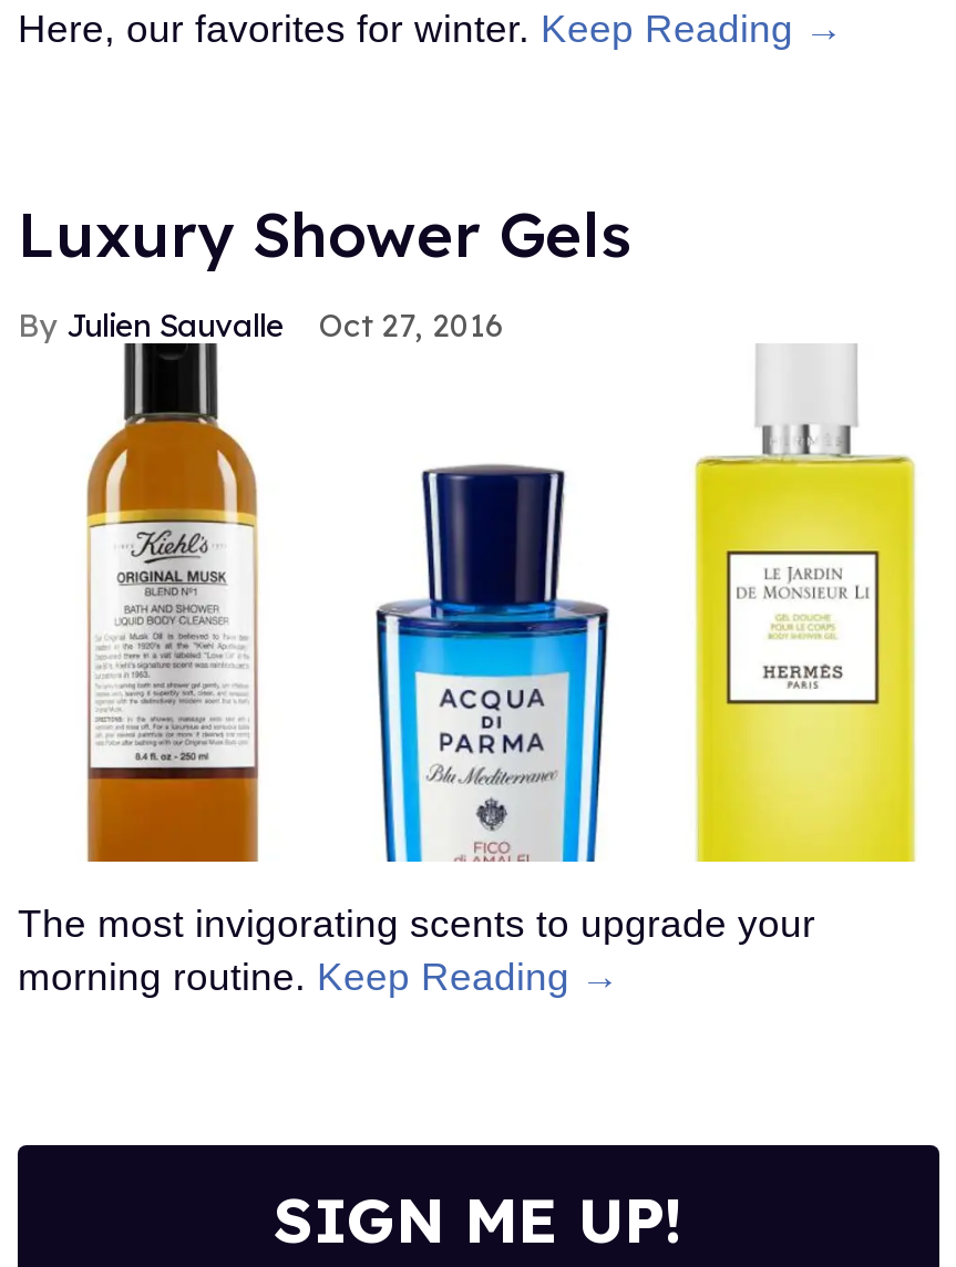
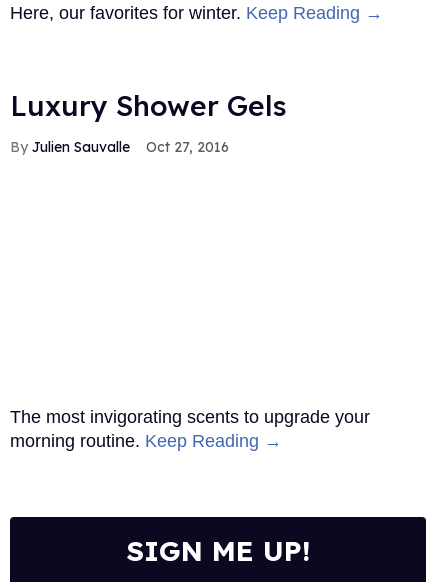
- [image]

- [image]

- [image]
